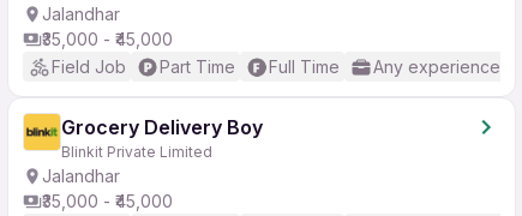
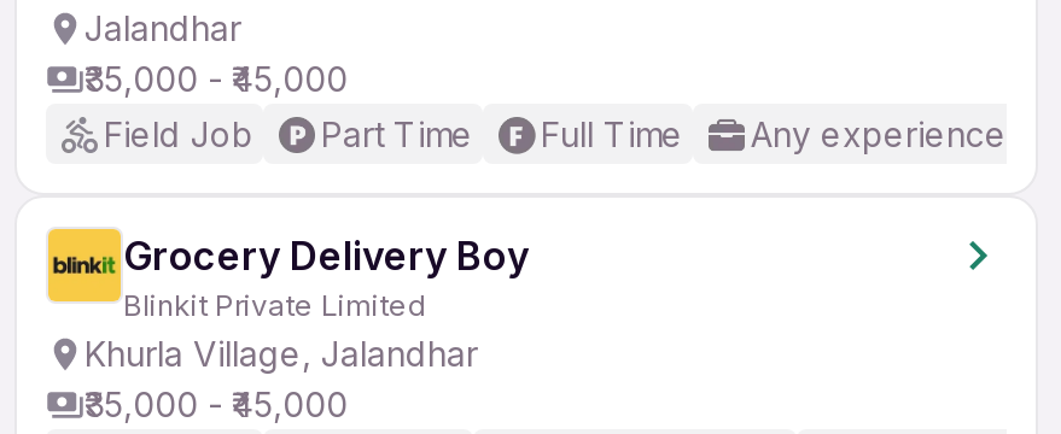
- Jalandhar
+ Khurla Village, Jalandhar
